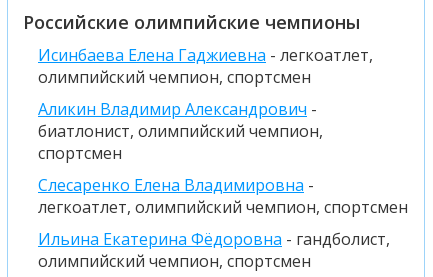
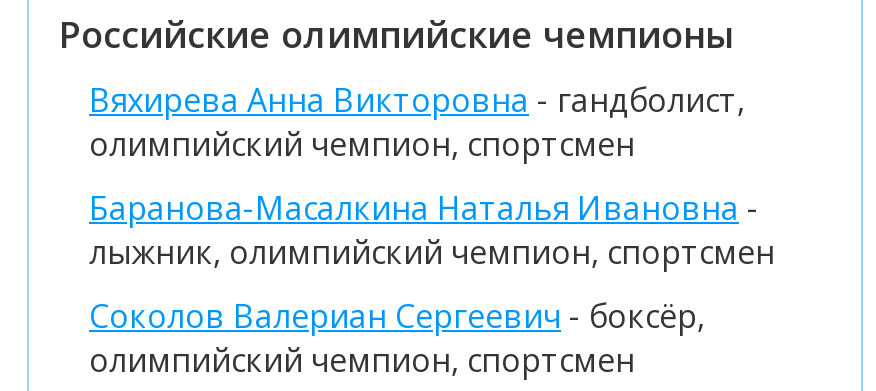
- Исинбаева Елена Гаджиевна - легкоатлет,
+ Вяхирева Анна Викторовна - гандболист,

- Аликин Владимир Александрович -
- биатлонист, олимпийский чемпион,
- спортсмен
- Слесаренко Елена Владимировна -
- легкоатлет, олимпийский чемпион, спортсмен
- Ильина Екатерина Фёдоровна - гандболист,
+ Баранова-Масалкина Наталья Ивановна -
+ лыжник, олимпийский чемпион, спортсмен
+ Соколов Валериан Сергеевич - боксёр,
